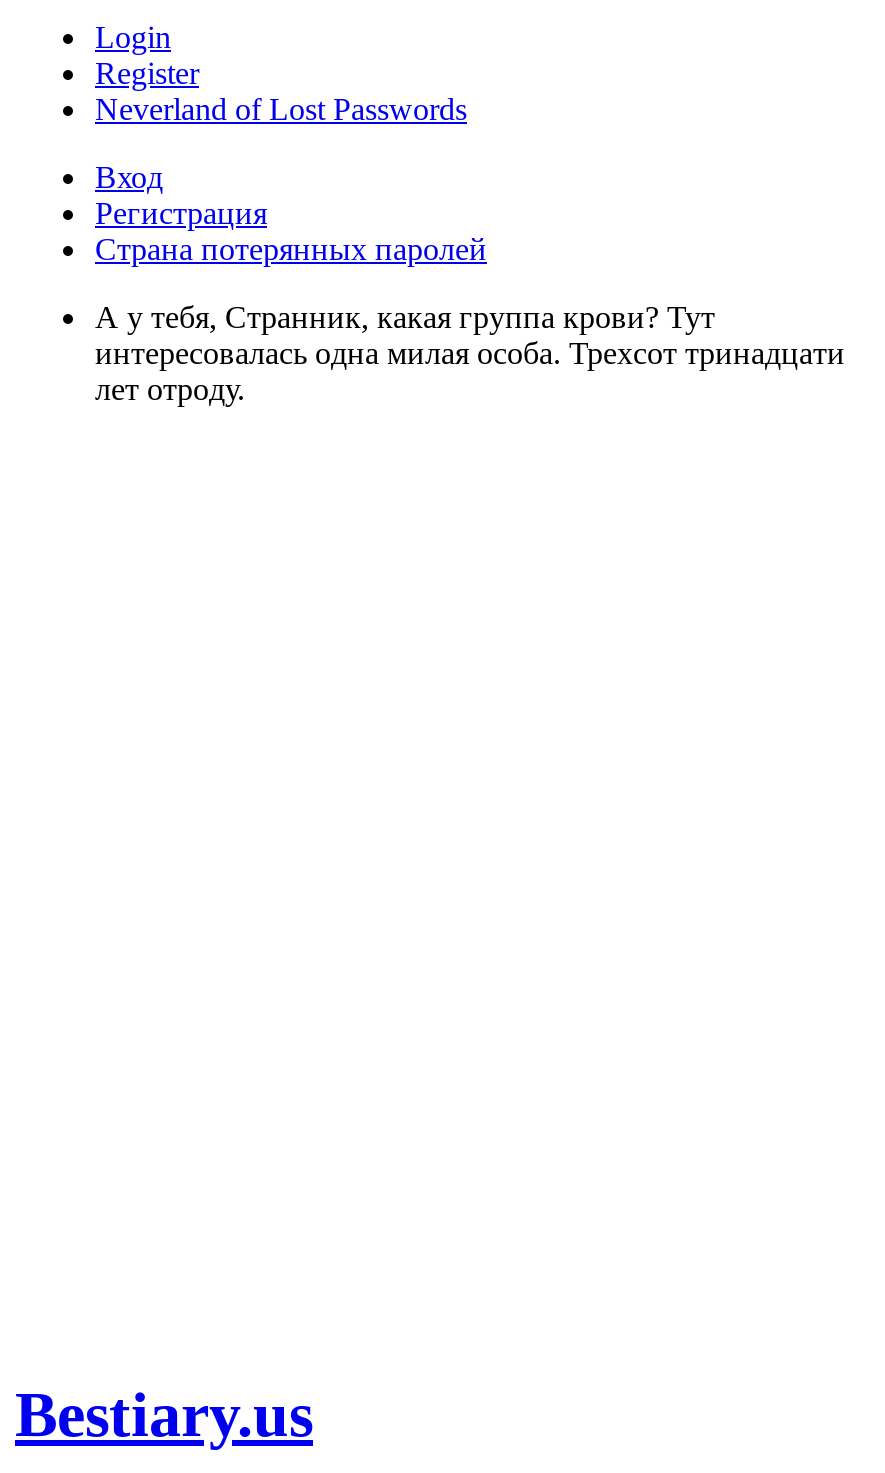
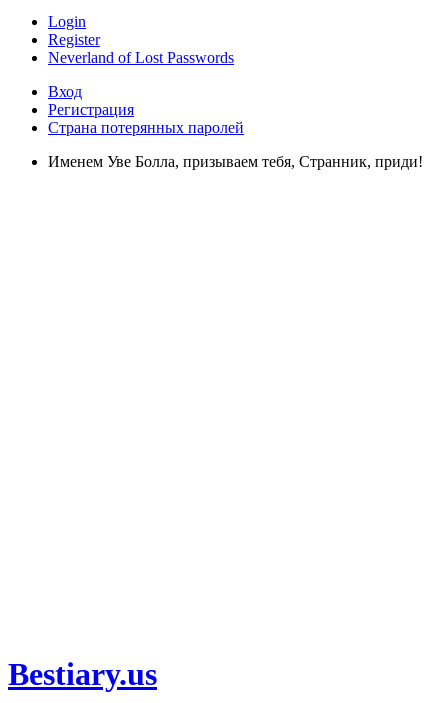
- А у тебя, Странник, какая группа крови? Тут
- интересовалась одна милая особа. Трехсот тринадцати
- лет отроду.
+ Именем Уве Болла, призываем тебя, Странник, приди!
